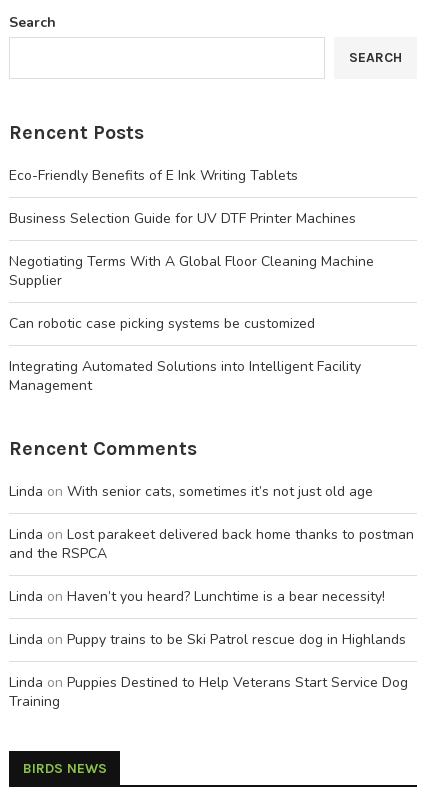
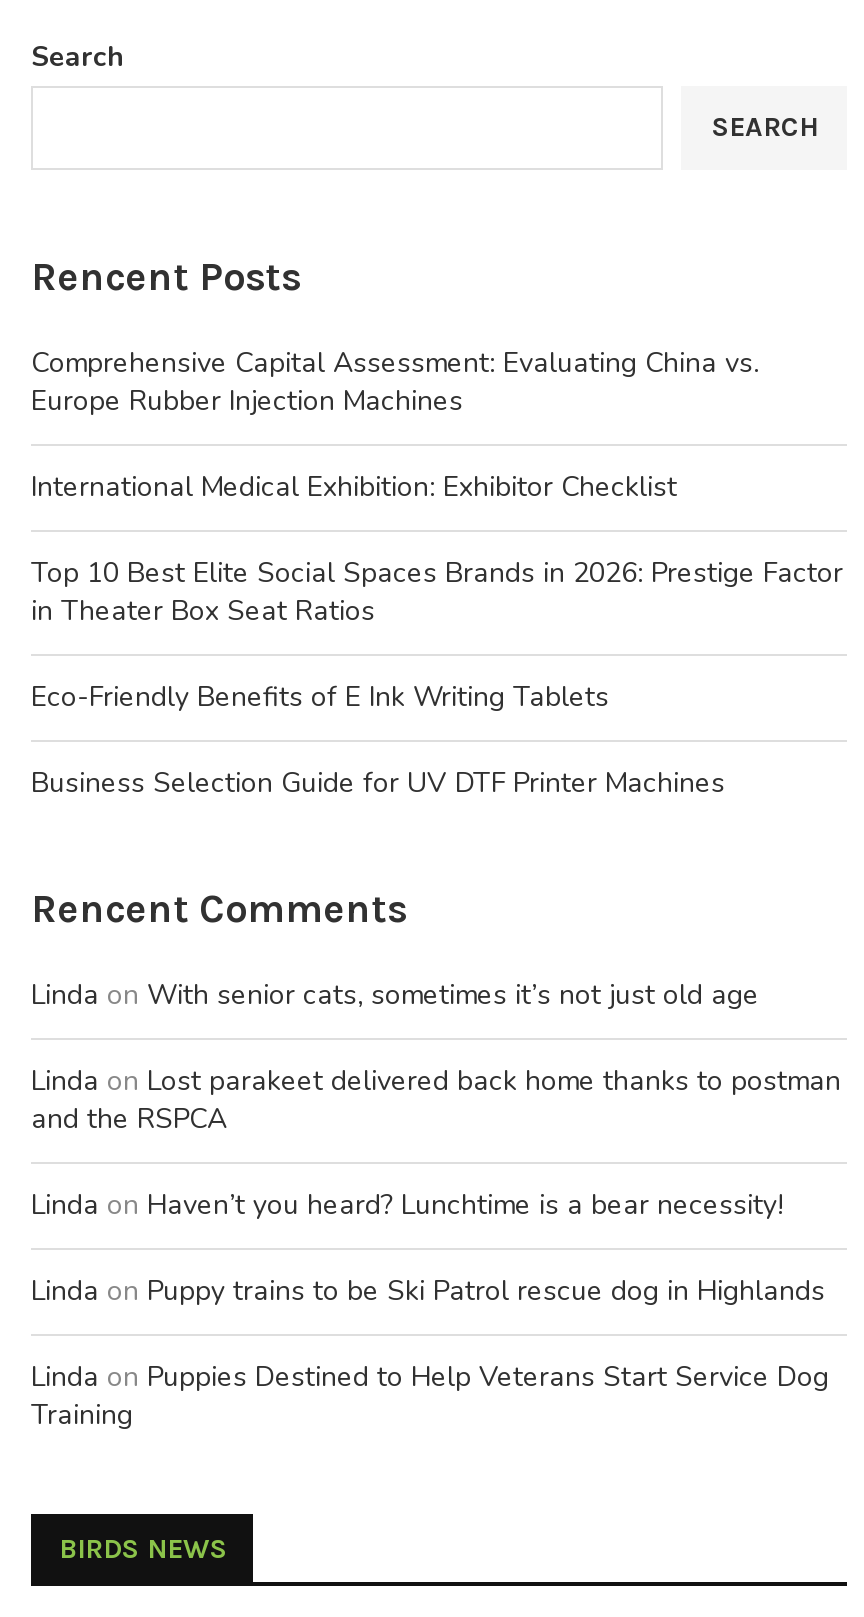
+ Comprehensive Capital Assessment: Evaluating China vs.
+ Europe Rubber Injection Machines
+ International Medical Exhibition: Exhibitor Checklist
+ Top 10 Best Elite Social Spaces Brands in 2026: Prestige Factor
+ in Theater Box Seat Ratios

moved down: Eco-Friendly Benefits of E Ink Writing Tablets | Business Selection Guide for UV DTF Printer Machines

- Negotiating Terms With A Global Floor Cleaning Machine
- Supplier
- Can robotic case picking systems be customized
- Integrating Automated Solutions into Intelligent Facility
- Management
